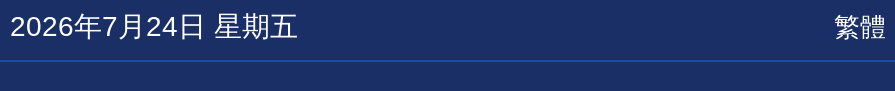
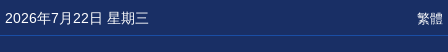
- 2026年7月24日 星期五
+ 2026年7月22日 星期三
